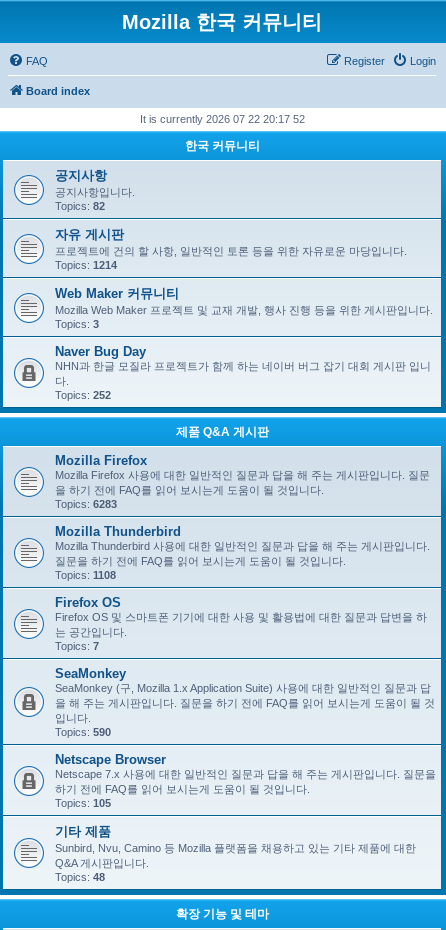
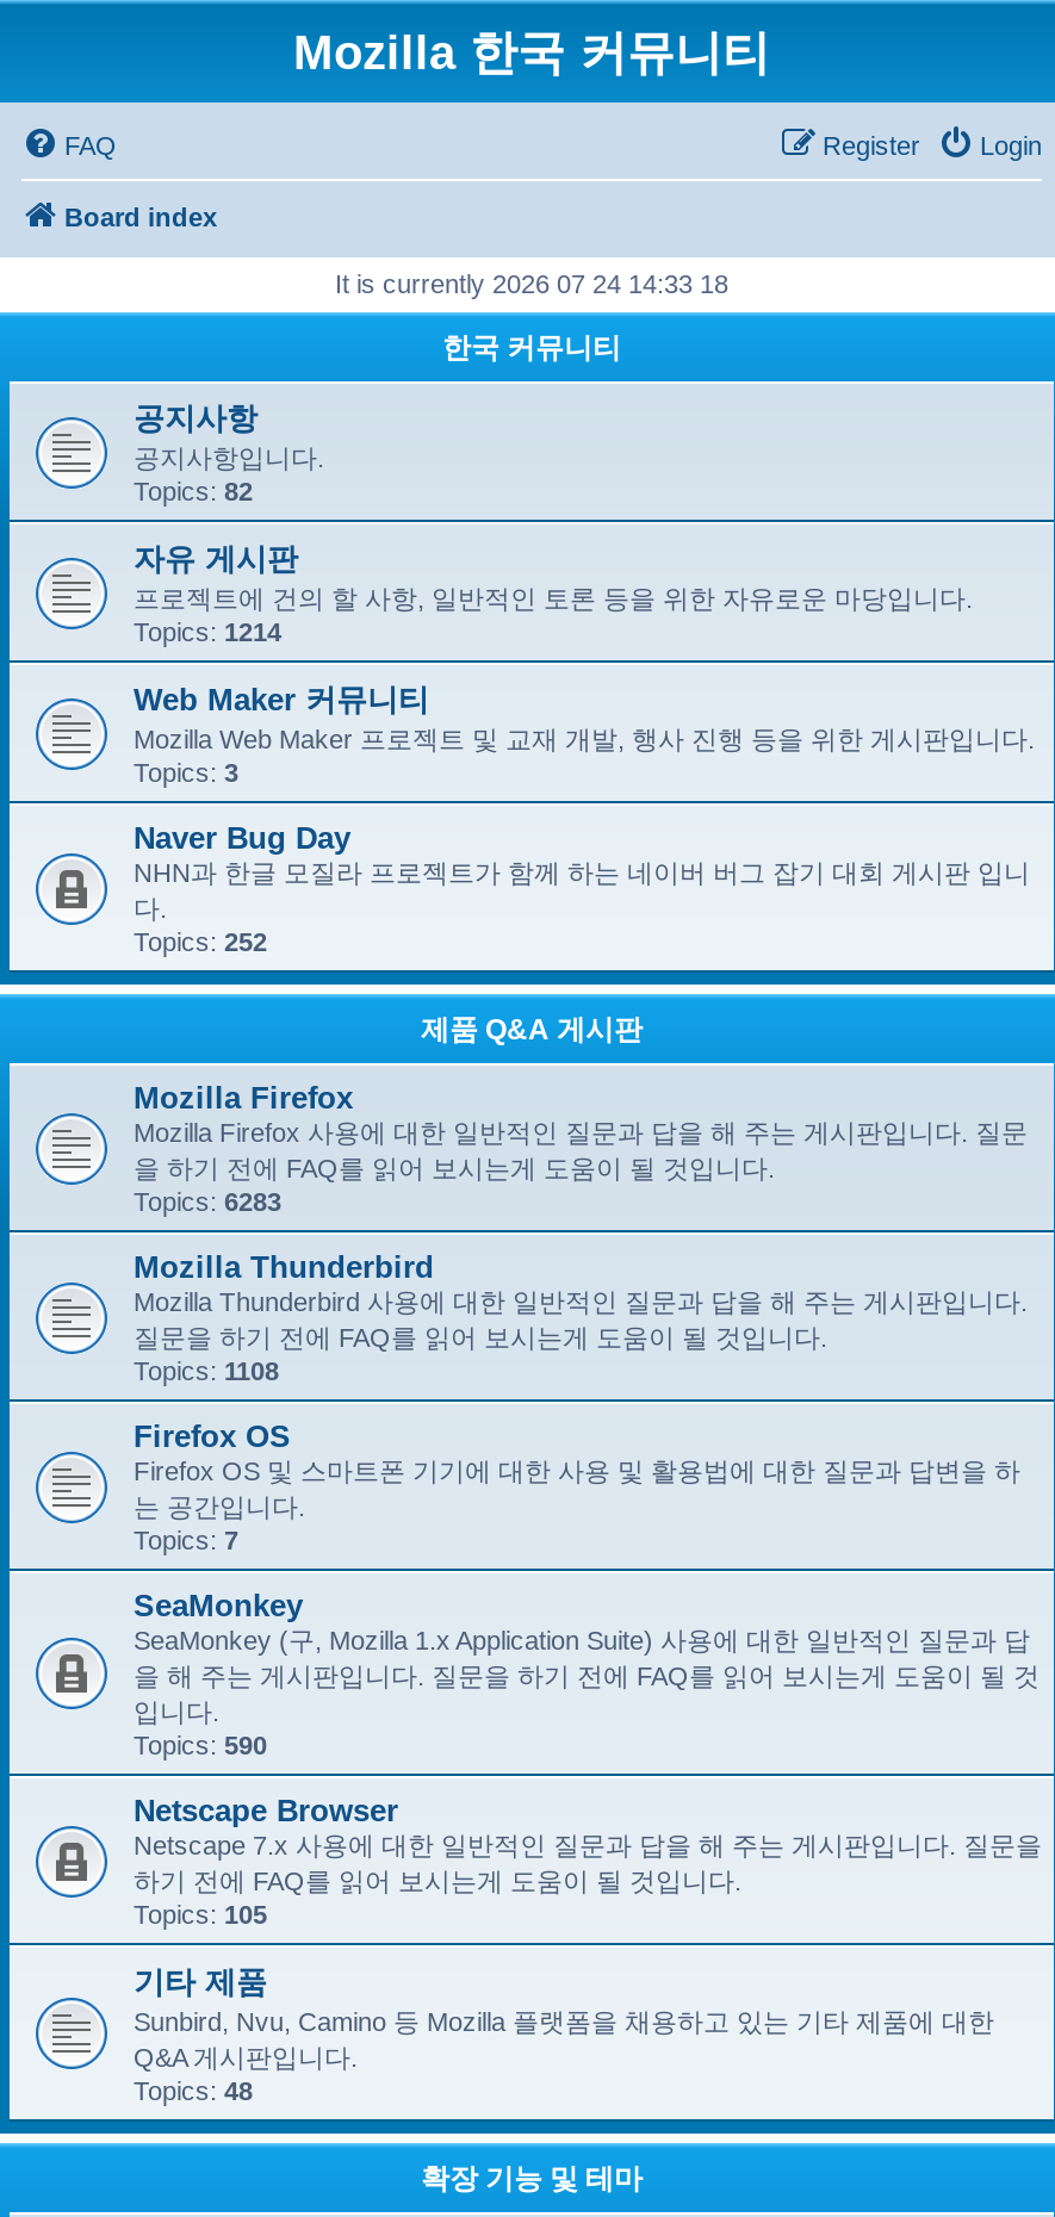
- It is currently 2026 07 22 20:17 52
+ It is currently 2026 07 24 14:33 18
